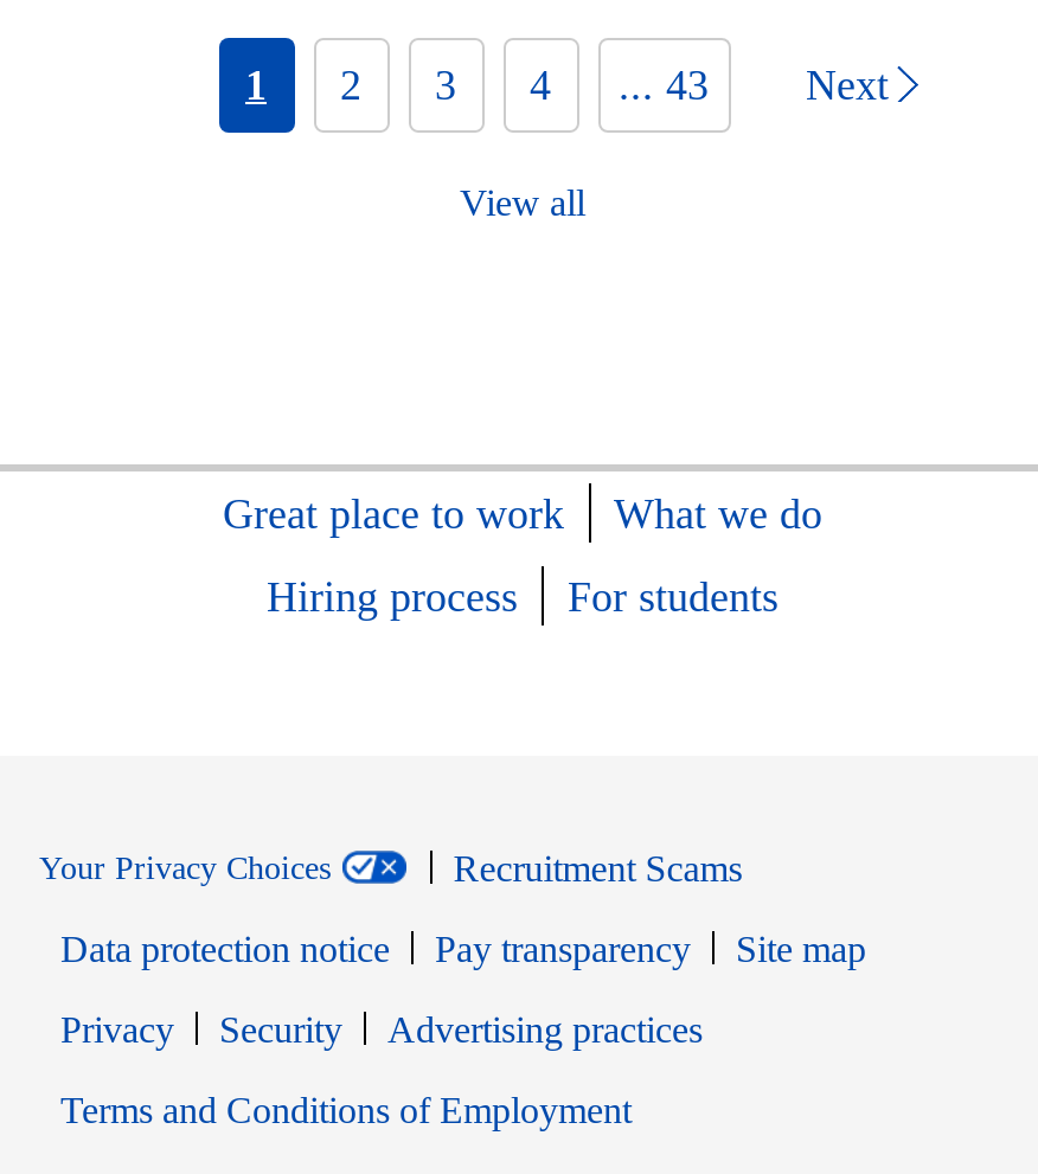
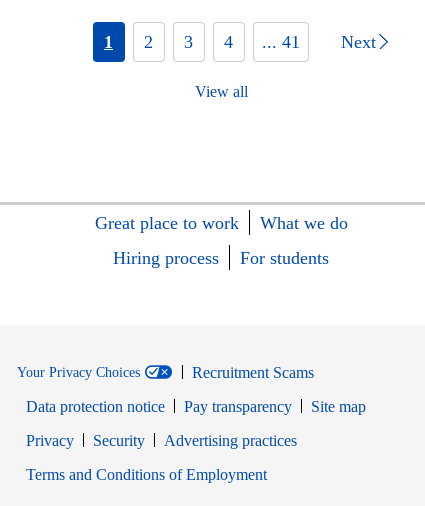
- 1 2 3 4 ... 43
+ 1 2 3 4 ... 41
